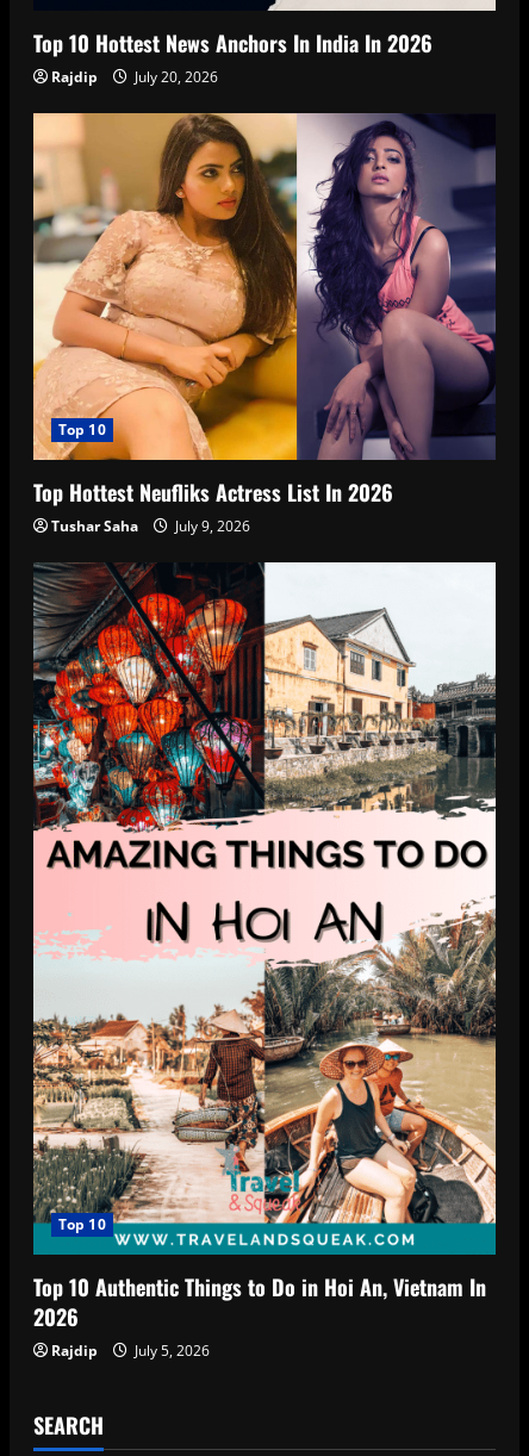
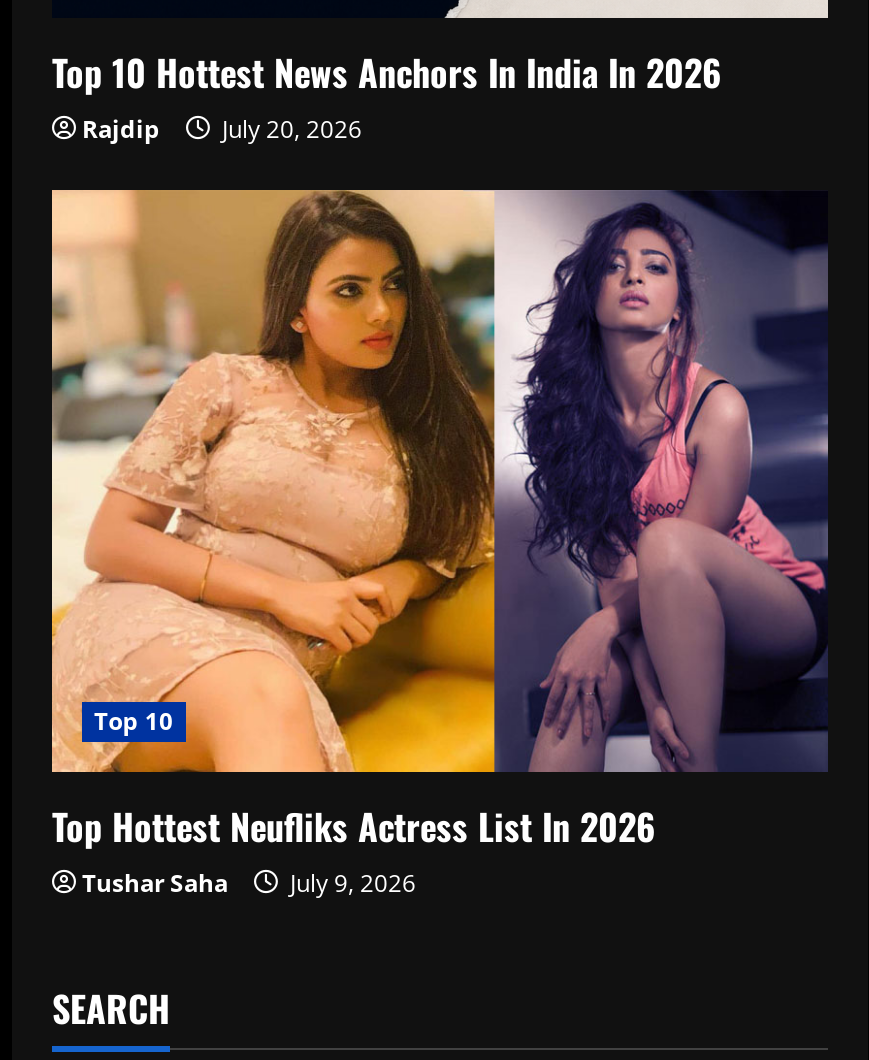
- [image]
- Top 10
- Top 10 Authentic Things to Do in Hoi An, Vietnam In
- 2026
- Rajdip
- July 5, 2026
